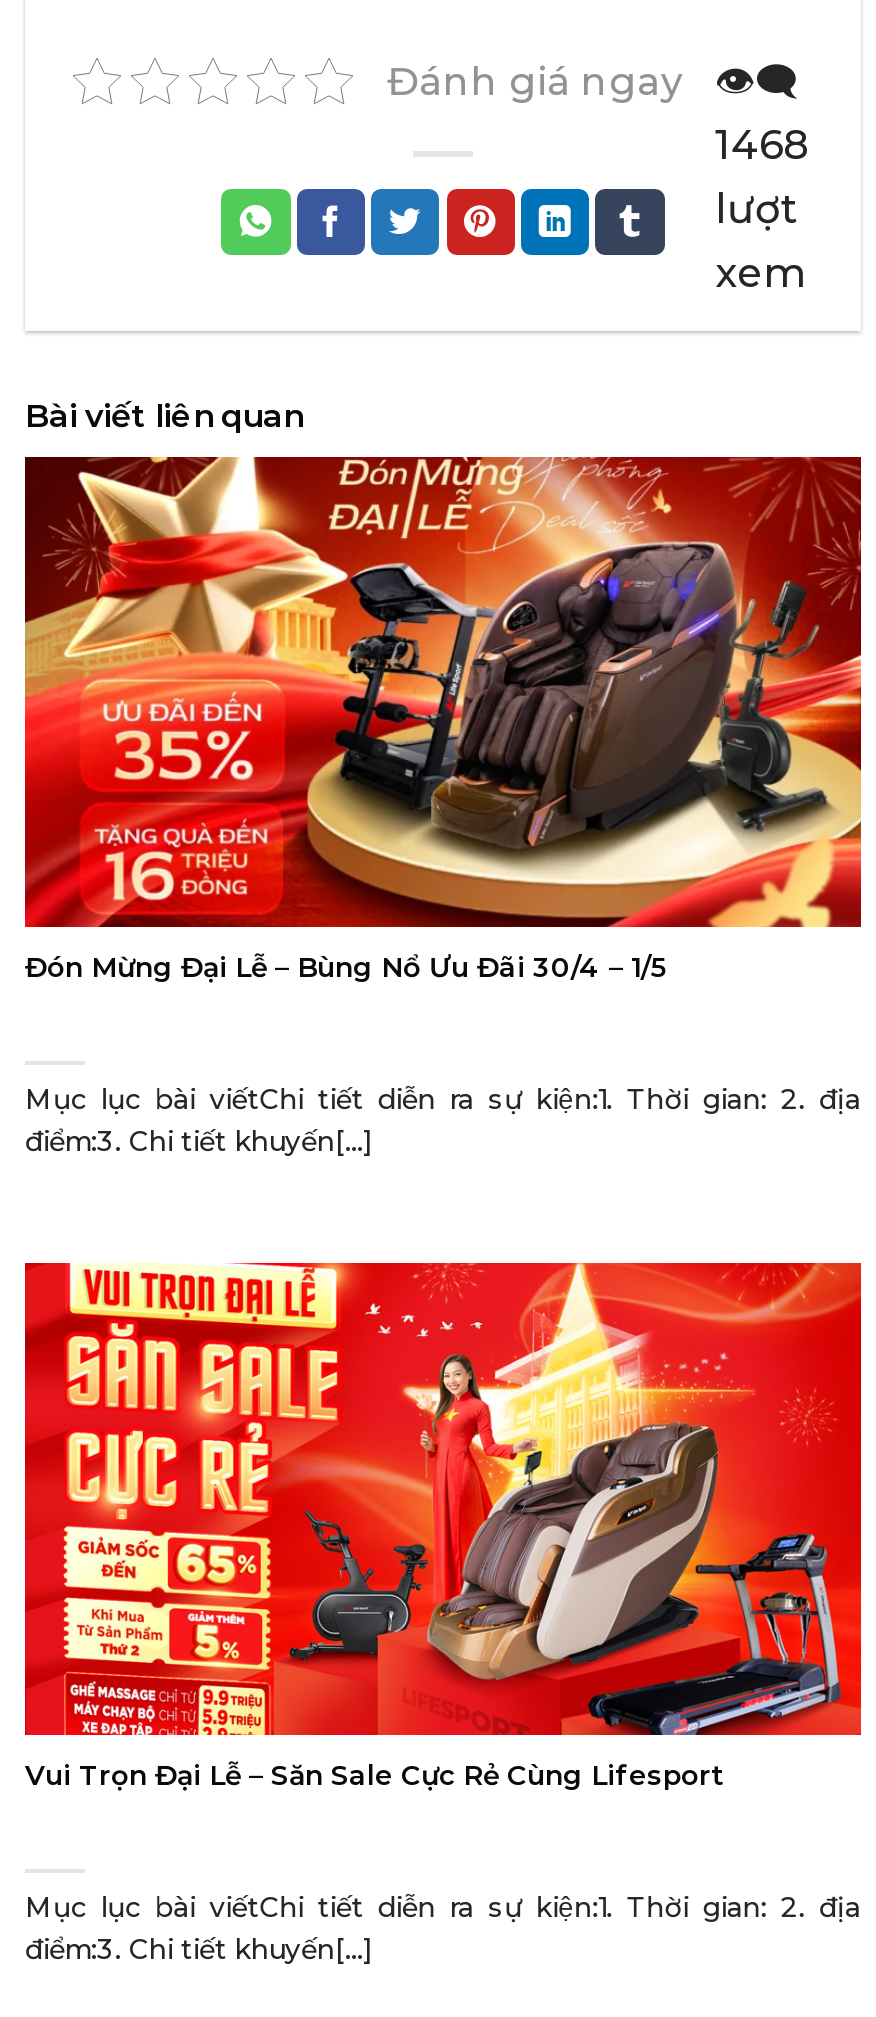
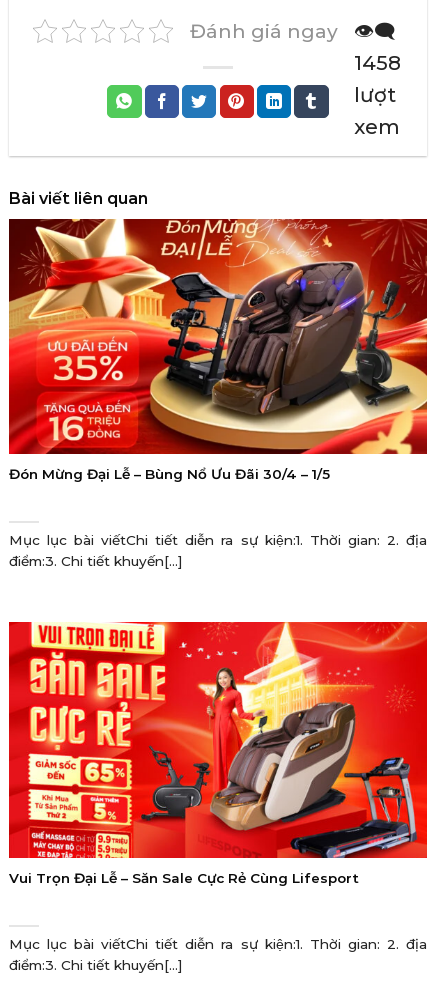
- 1468
+ 1458
